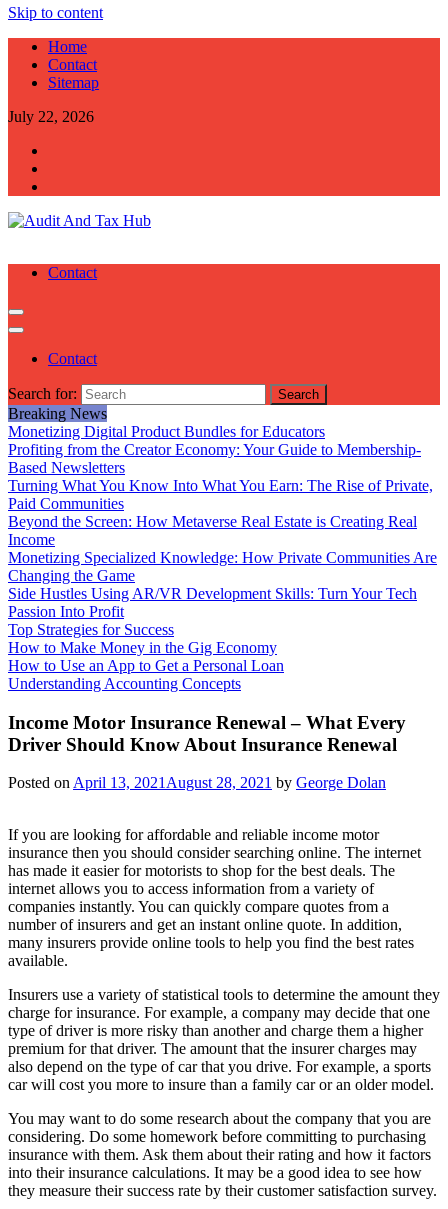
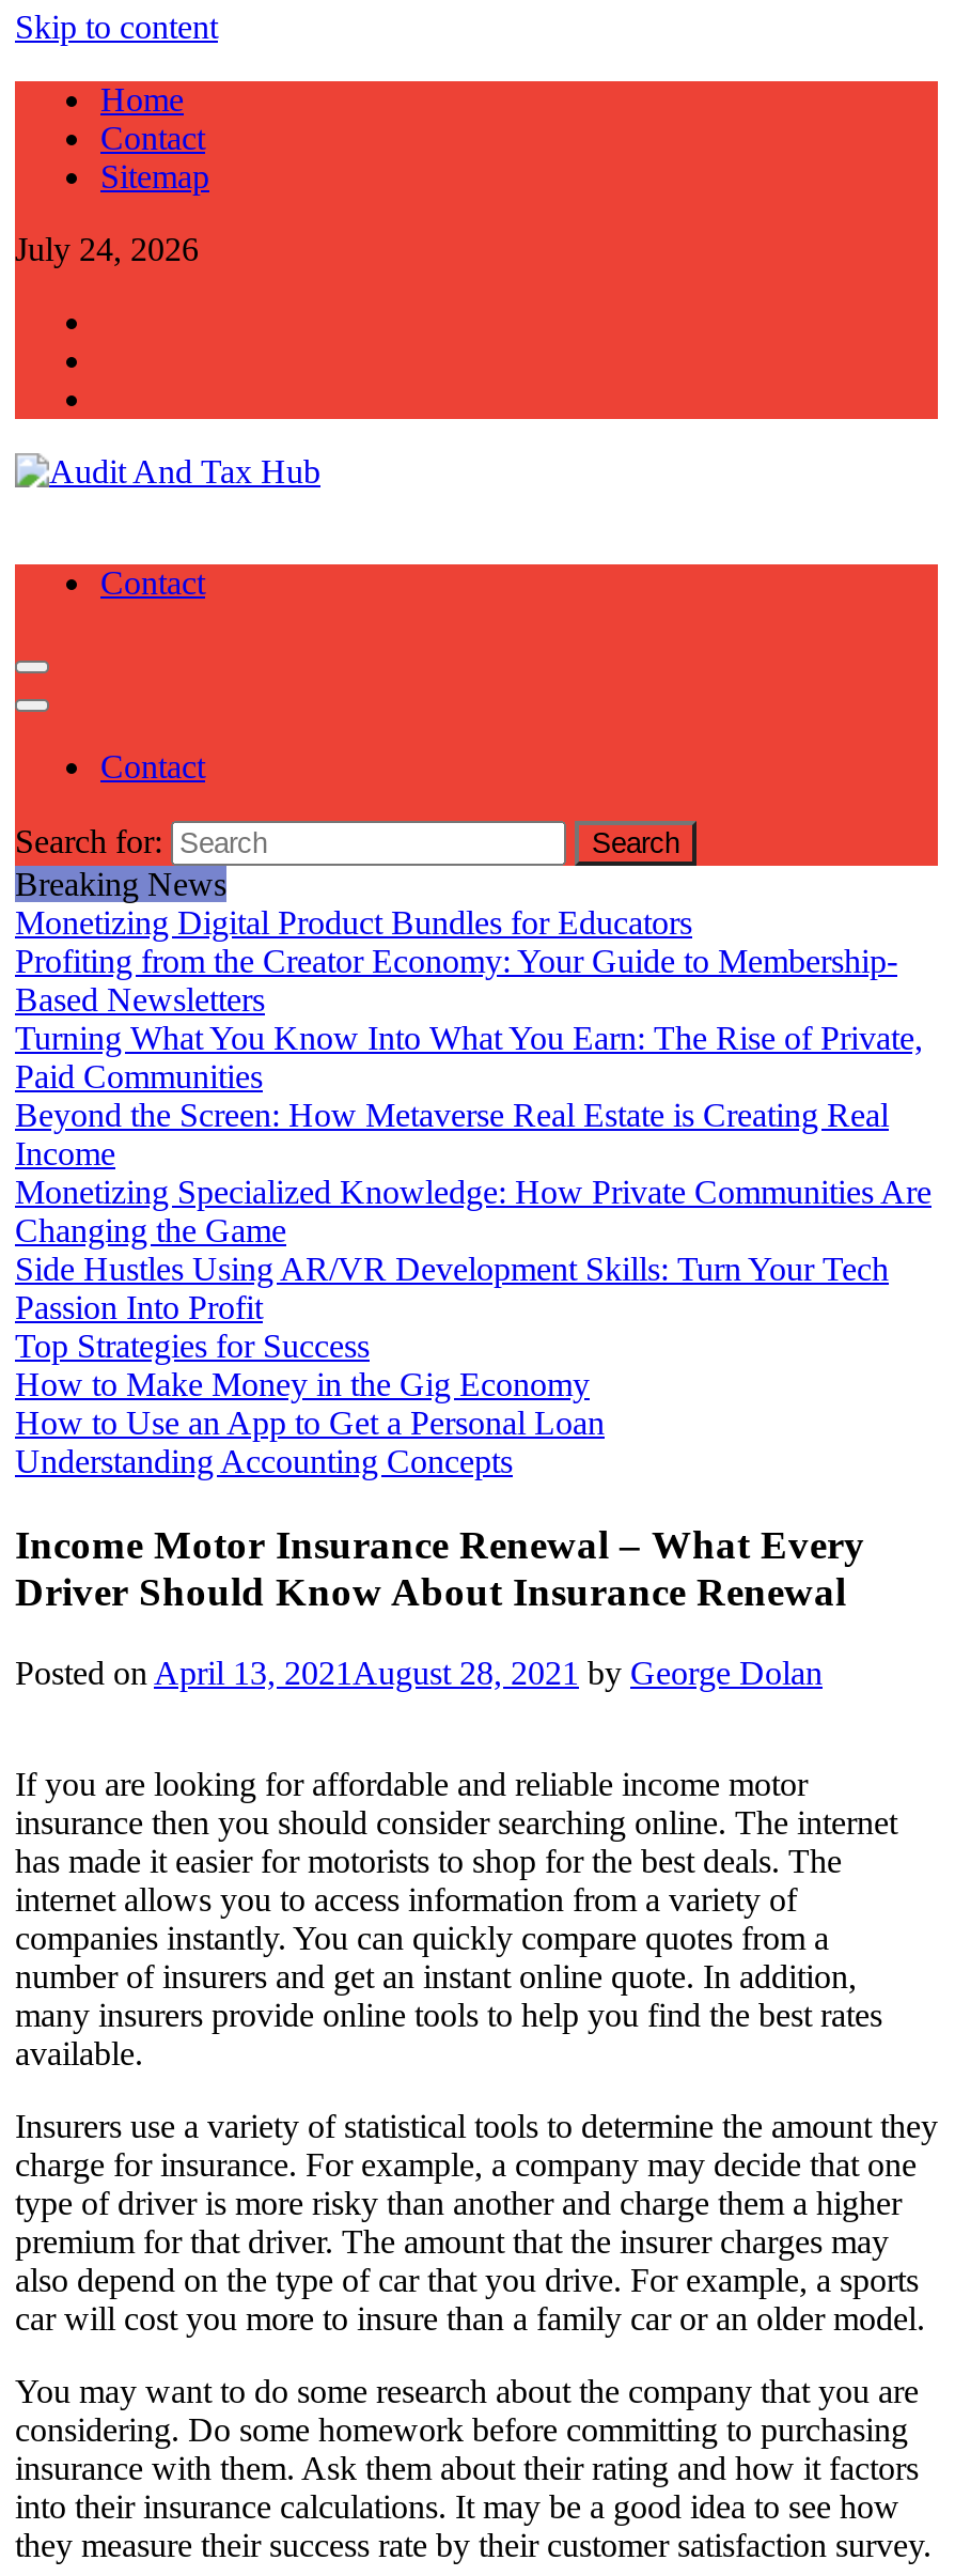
- July 22, 2026
+ July 24, 2026
